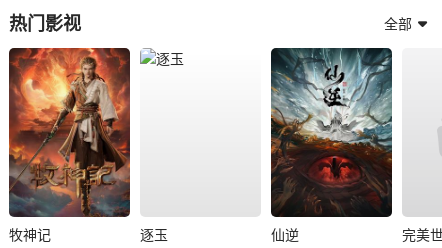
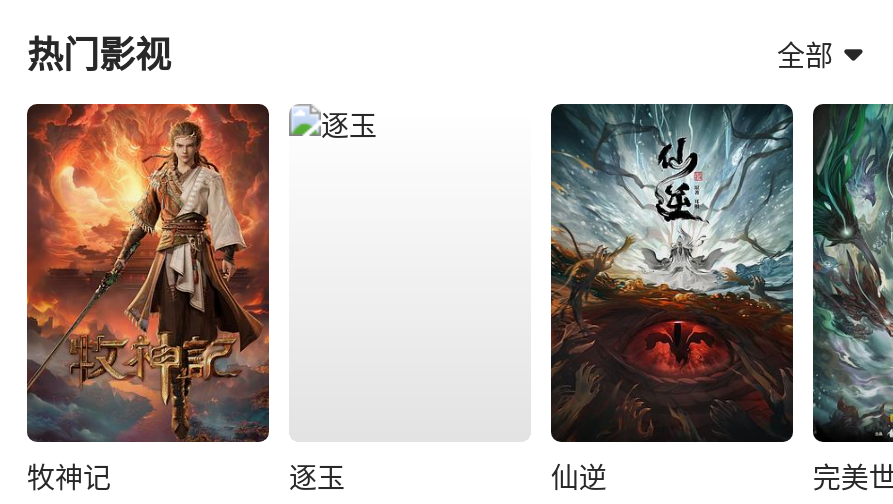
+ [image]
